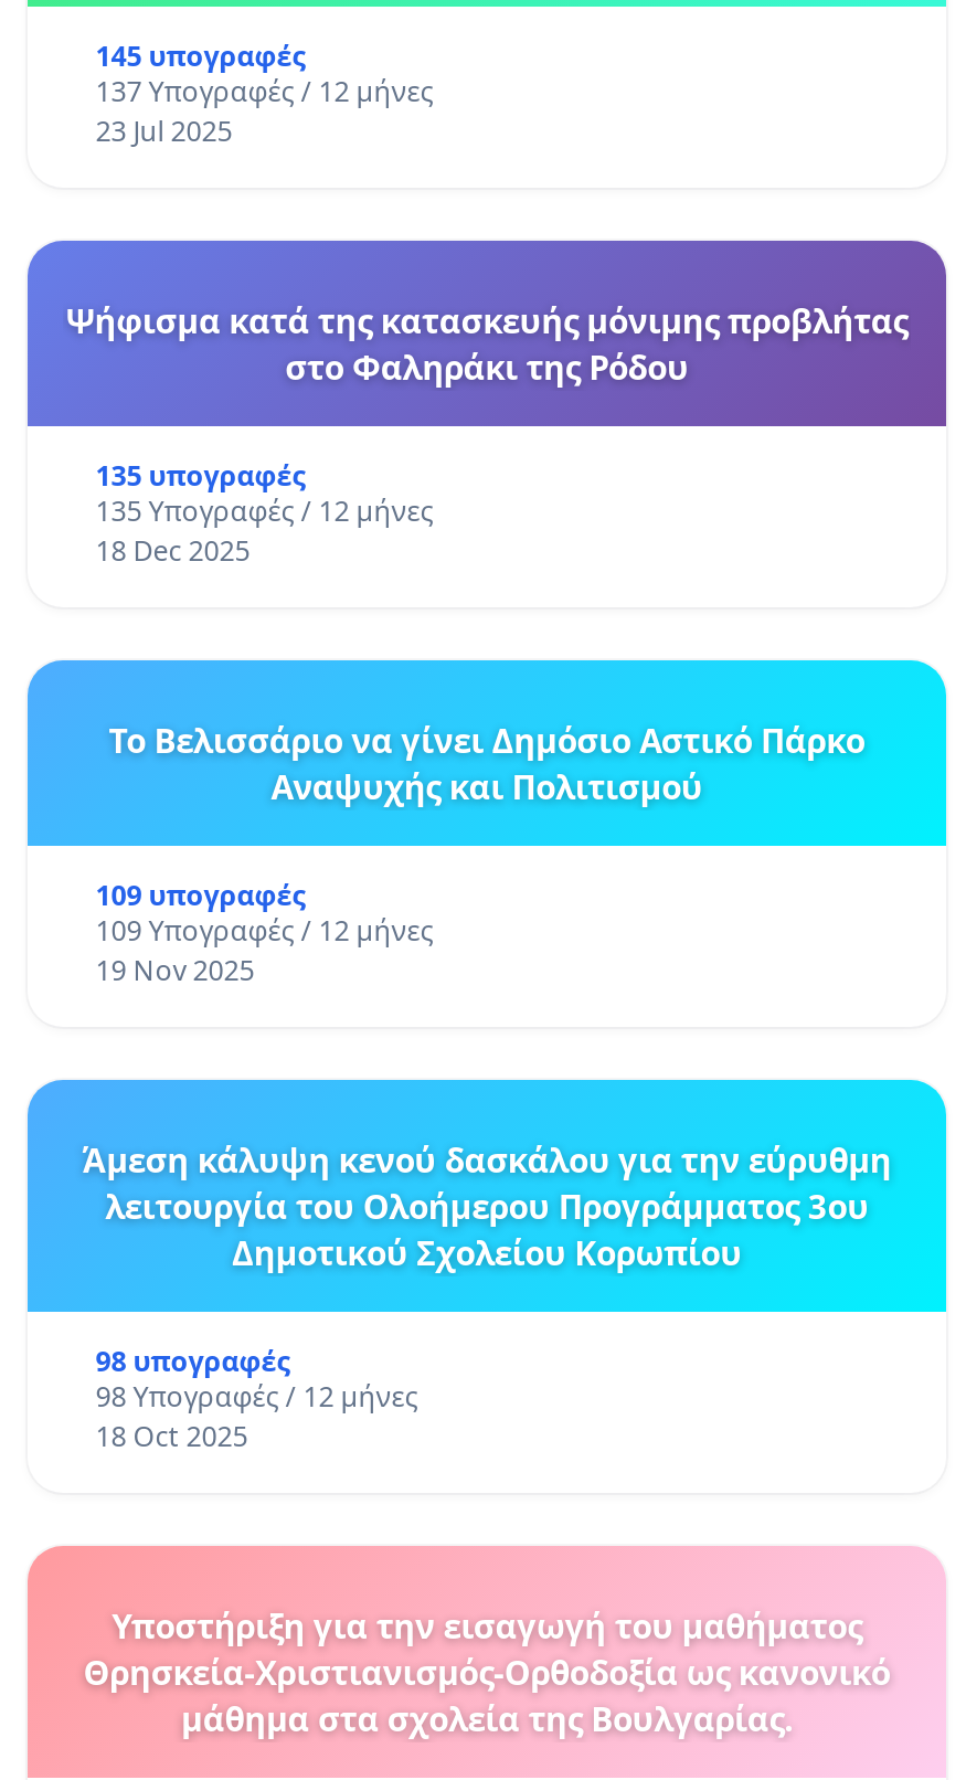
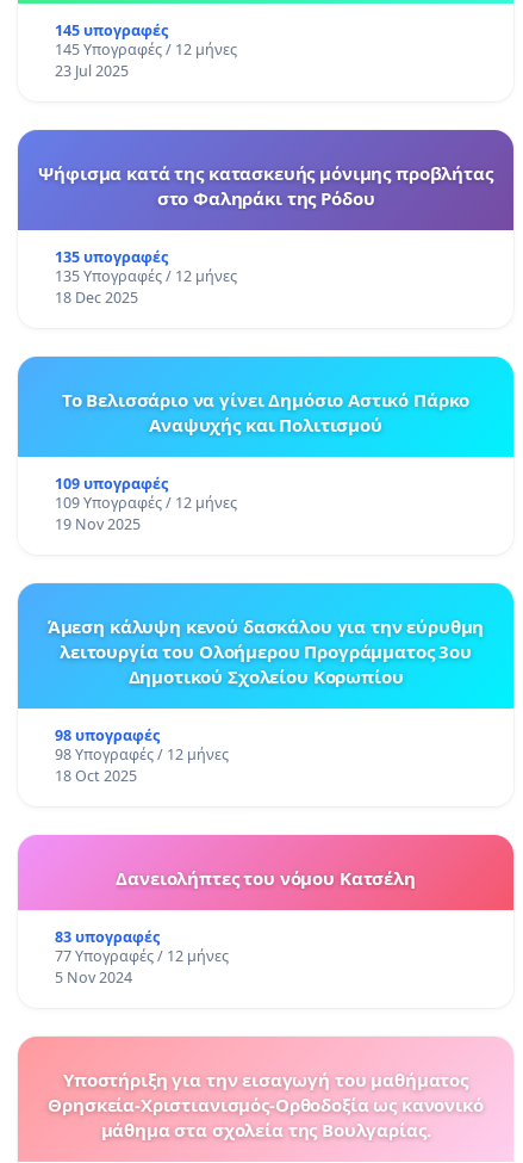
- 137 Υπογραφές / 12 μήνες
+ 145 Υπογραφές / 12 μήνες

+ Δανειολήπτες του νόμου Κατσέλη
+ 83 υπογραφές
+ 77 Υπογραφές / 12 μήνες
+ 5 Nov 2024
